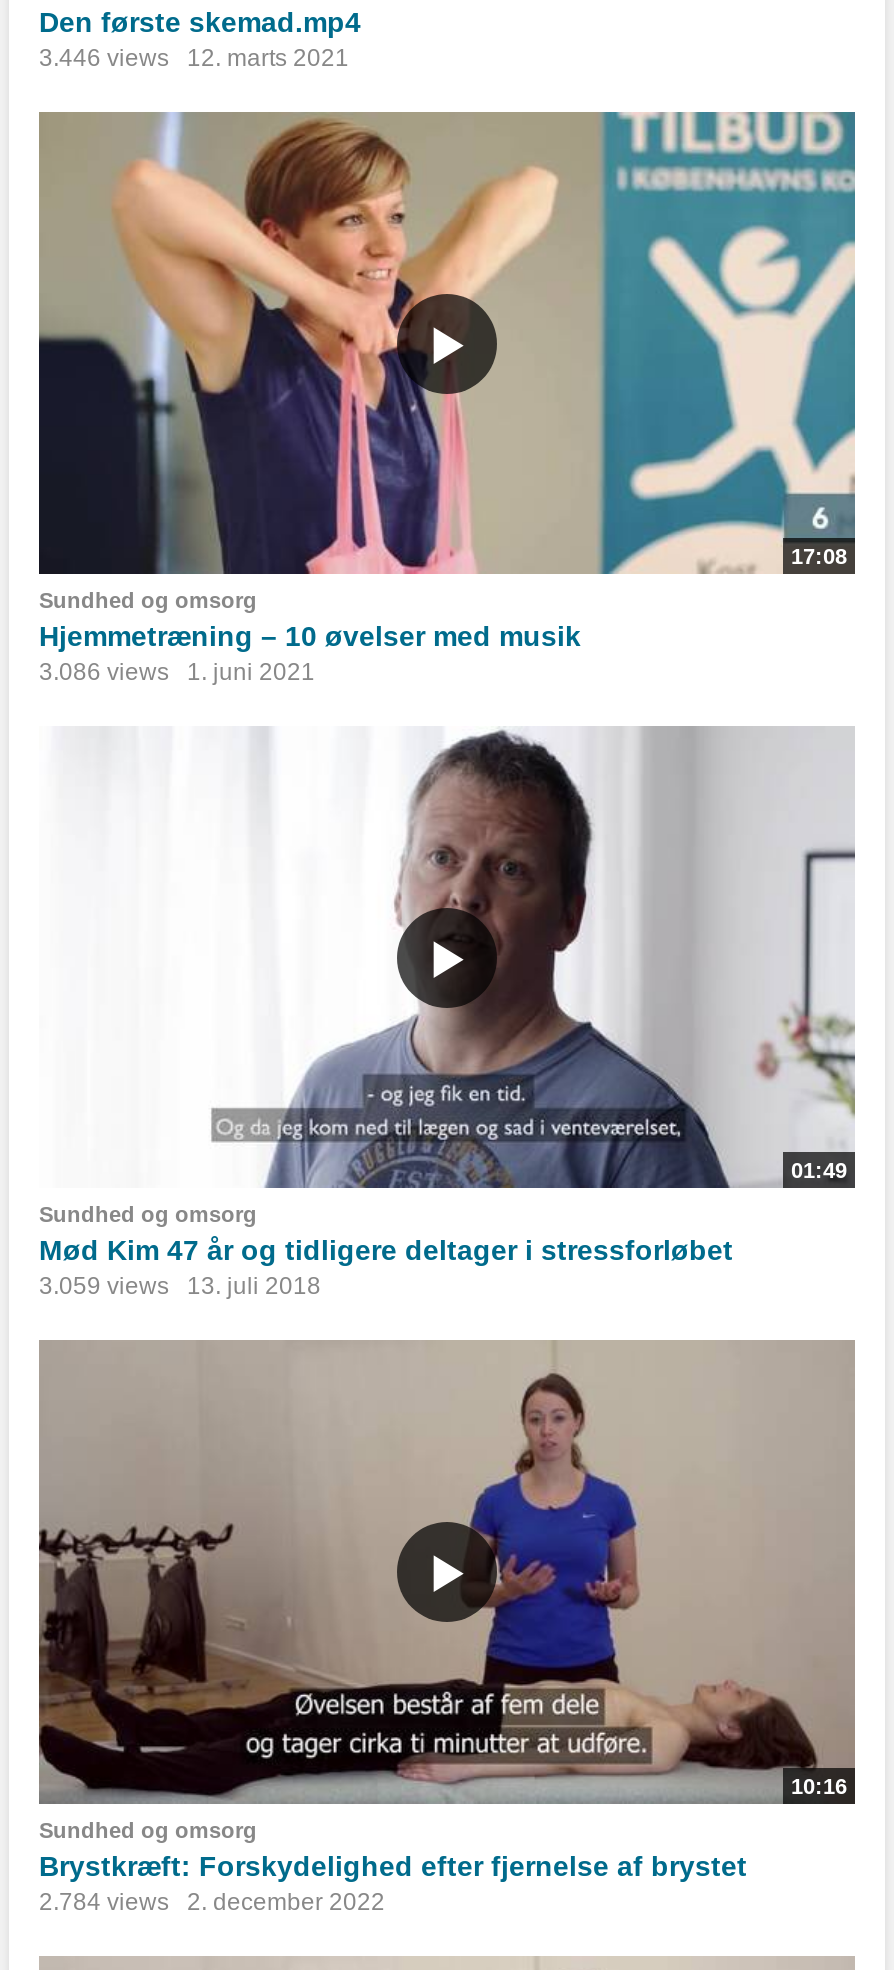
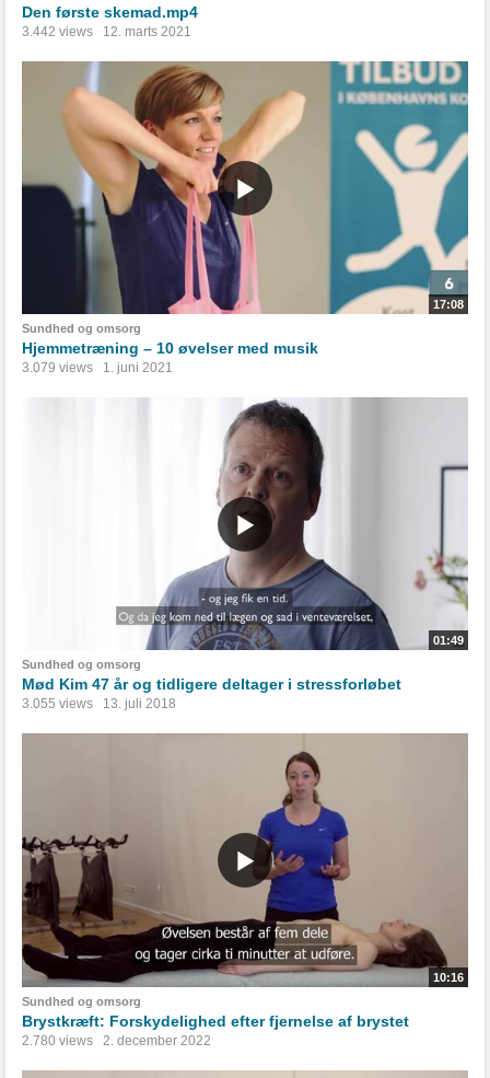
- 3.446 views 12. marts 2021
+ 3.442 views 12. marts 2021

- 3.086 views 1. juni 2021
+ 3.079 views 1. juni 2021

- 3.059 views 13. juli 2018
+ 3.055 views 13. juli 2018

- 2.784 views 2. december 2022
+ 2.780 views 2. december 2022
